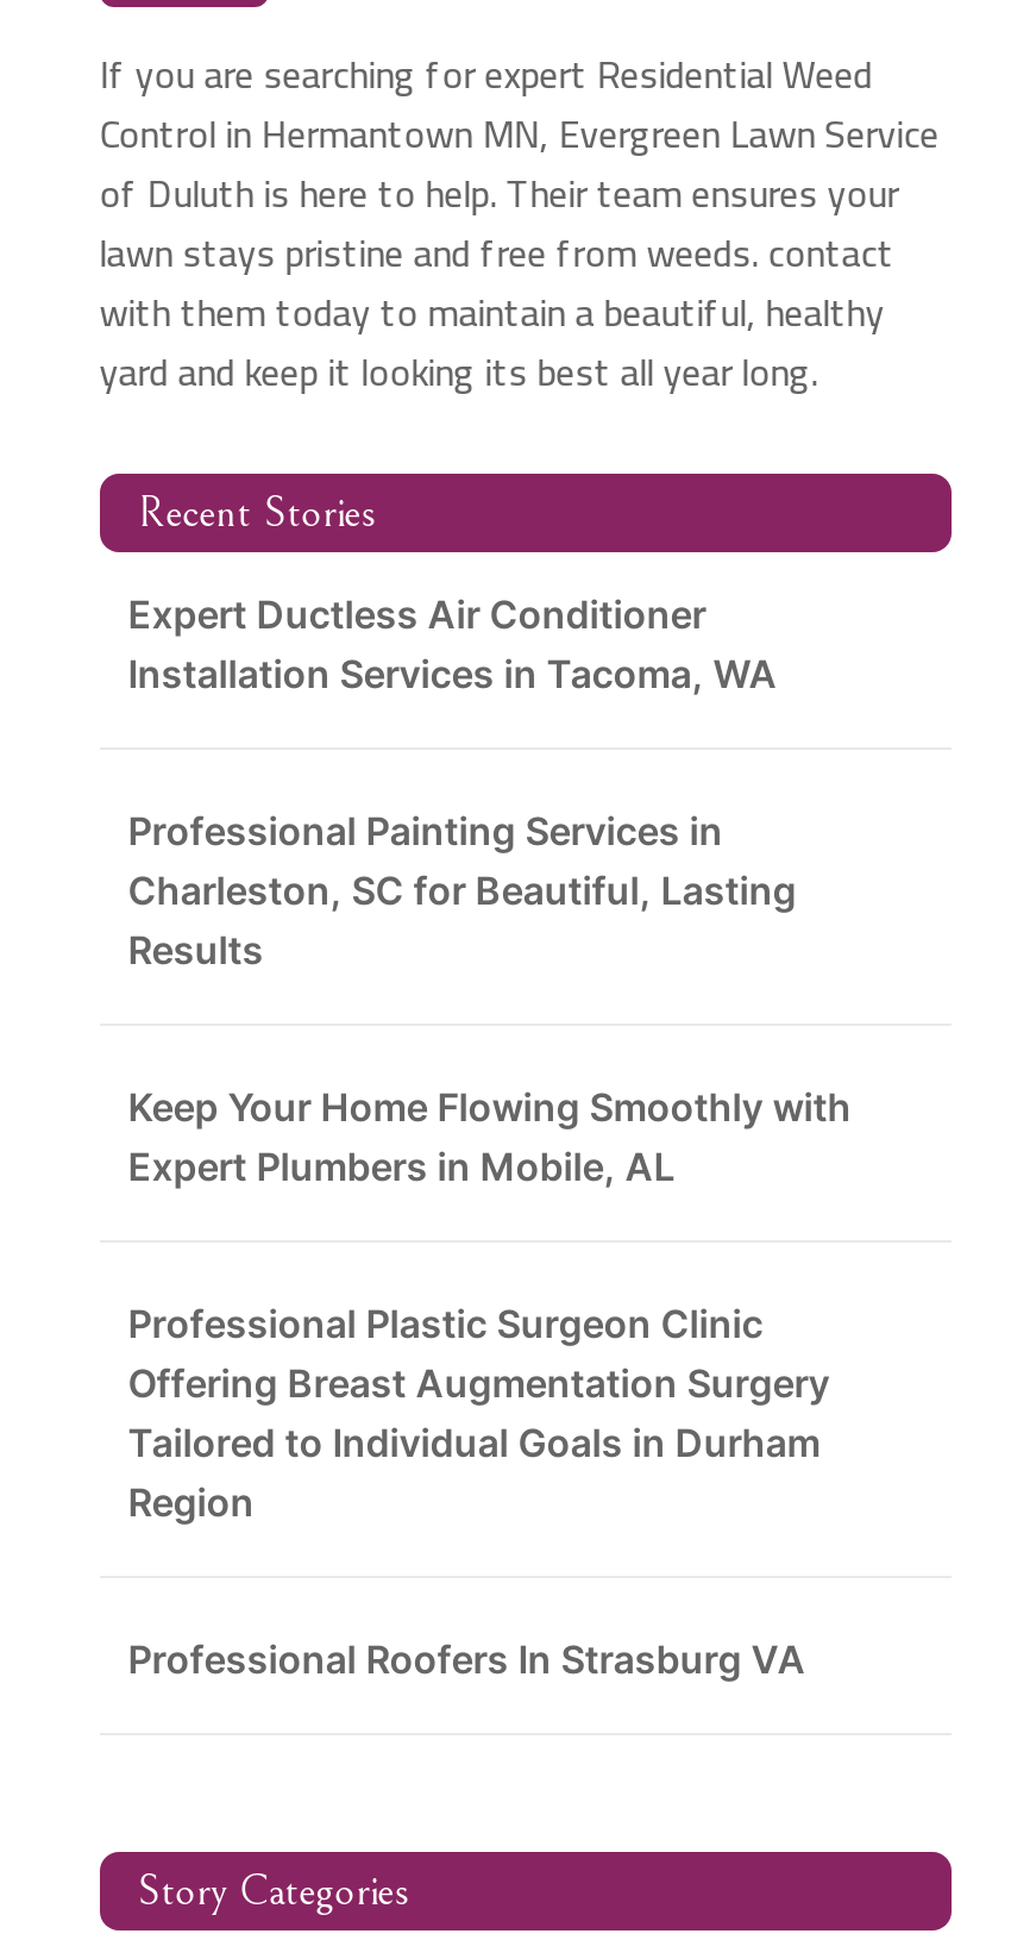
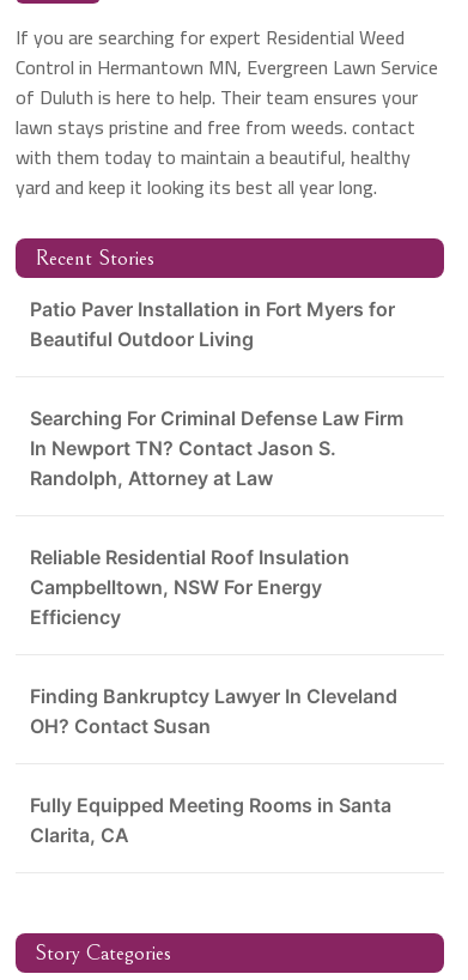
- Expert Ductless Air Conditioner
- Installation Services in Tacoma, WA
+ Patio Paver Installation in Fort Myers for
+ Beautiful Outdoor Living

- Professional Painting Services in
- Charleston, SC for Beautiful, Lasting
- Results
+ Searching For Criminal Defense Law Firm
+ In Newport TN? Contact Jason S.
+ Randolph, Attorney at Law

- Keep Your Home Flowing Smoothly with
- Expert Plumbers in Mobile, AL
+ Reliable Residential Roof Insulation
+ Campbelltown, NSW For Energy
+ Efficiency

- Professional Plastic Surgeon Clinic
- Offering Breast Augmentation Surgery
- Tailored to Individual Goals in Durham
- Region
+ Finding Bankruptcy Lawyer In Cleveland
+ OH? Contact Susan

- Professional Roofers In Strasburg VA
+ Fully Equipped Meeting Rooms in Santa
+ Clarita, CA
